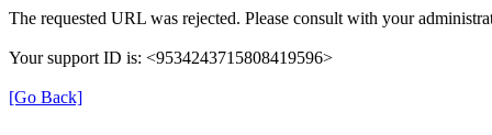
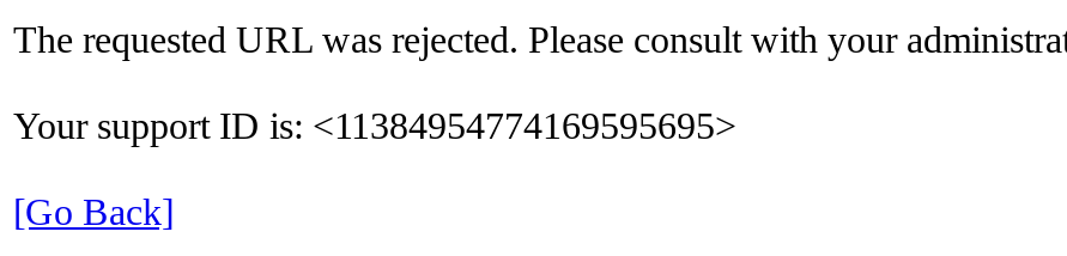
- Your support ID is: <9534243715808419596>
+ Your support ID is: <11384954774169595695>
